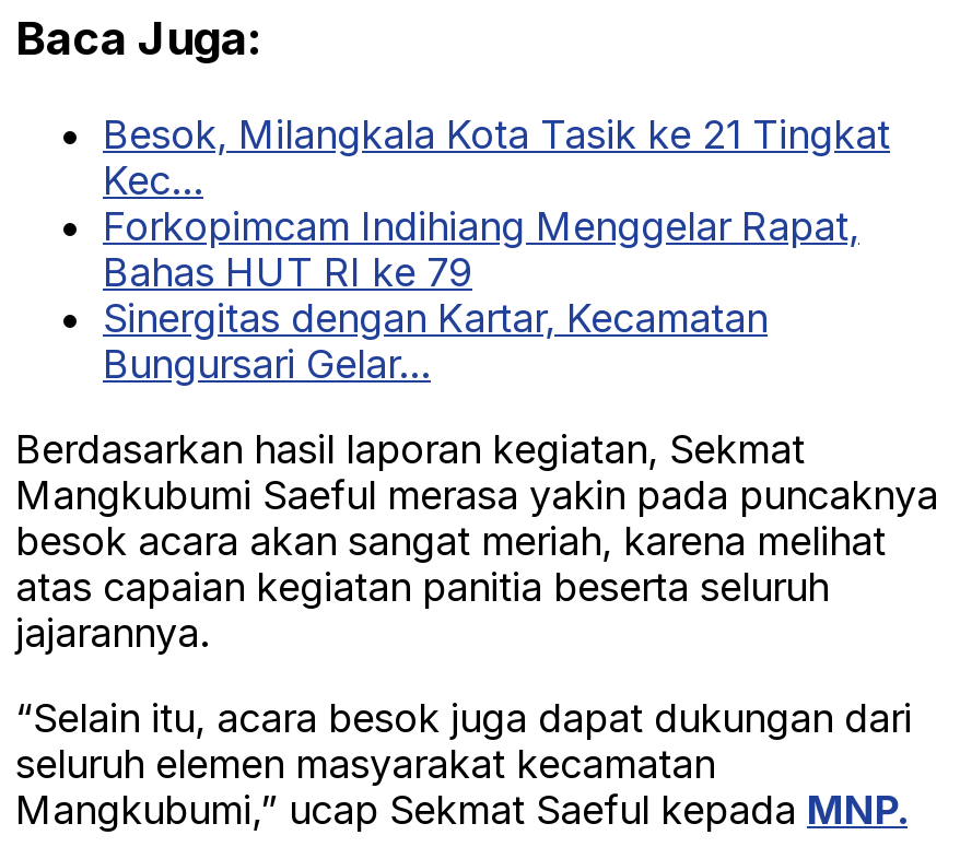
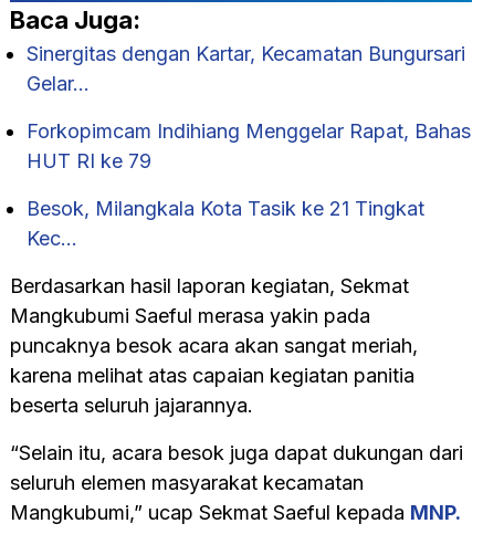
+ Sinergitas dengan Kartar, Kecamatan Bungursari
+ Gelar…
+ Forkopimcam Indihiang Menggelar Rapat, Bahas
+ HUT RI ke 79

moved down: Besok, Milangkala Kota Tasik ke 21 Tingkat

moved down: Kec…

- Forkopimcam Indihiang Menggelar Rapat,
- Bahas HUT RI ke 79
- Sinergitas dengan Kartar, Kecamatan
- Bungursari Gelar…
